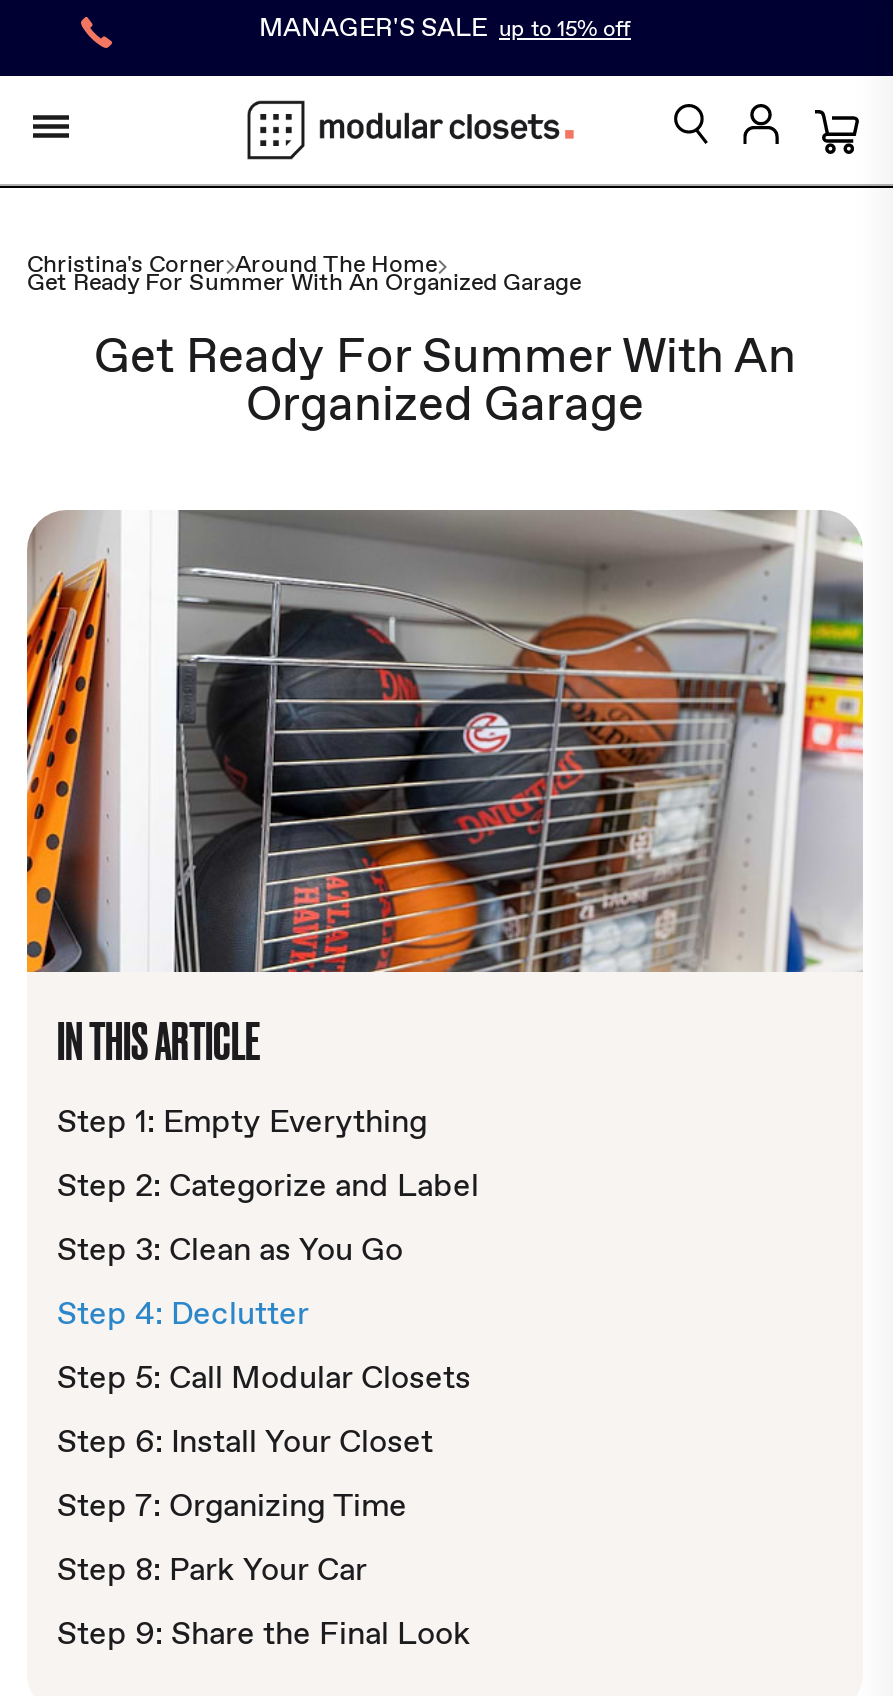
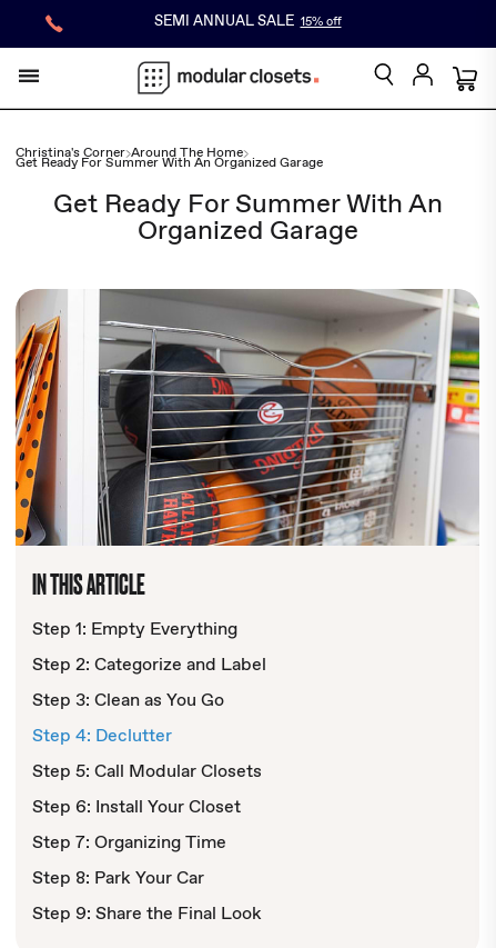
- MANAGER'S SALE up to 15% off
+ SEMI ANNUAL SALE 15% off
